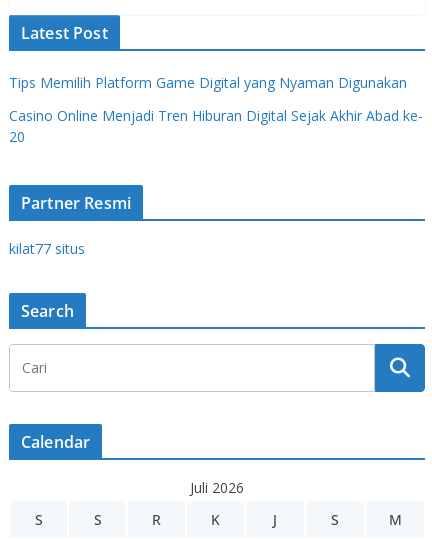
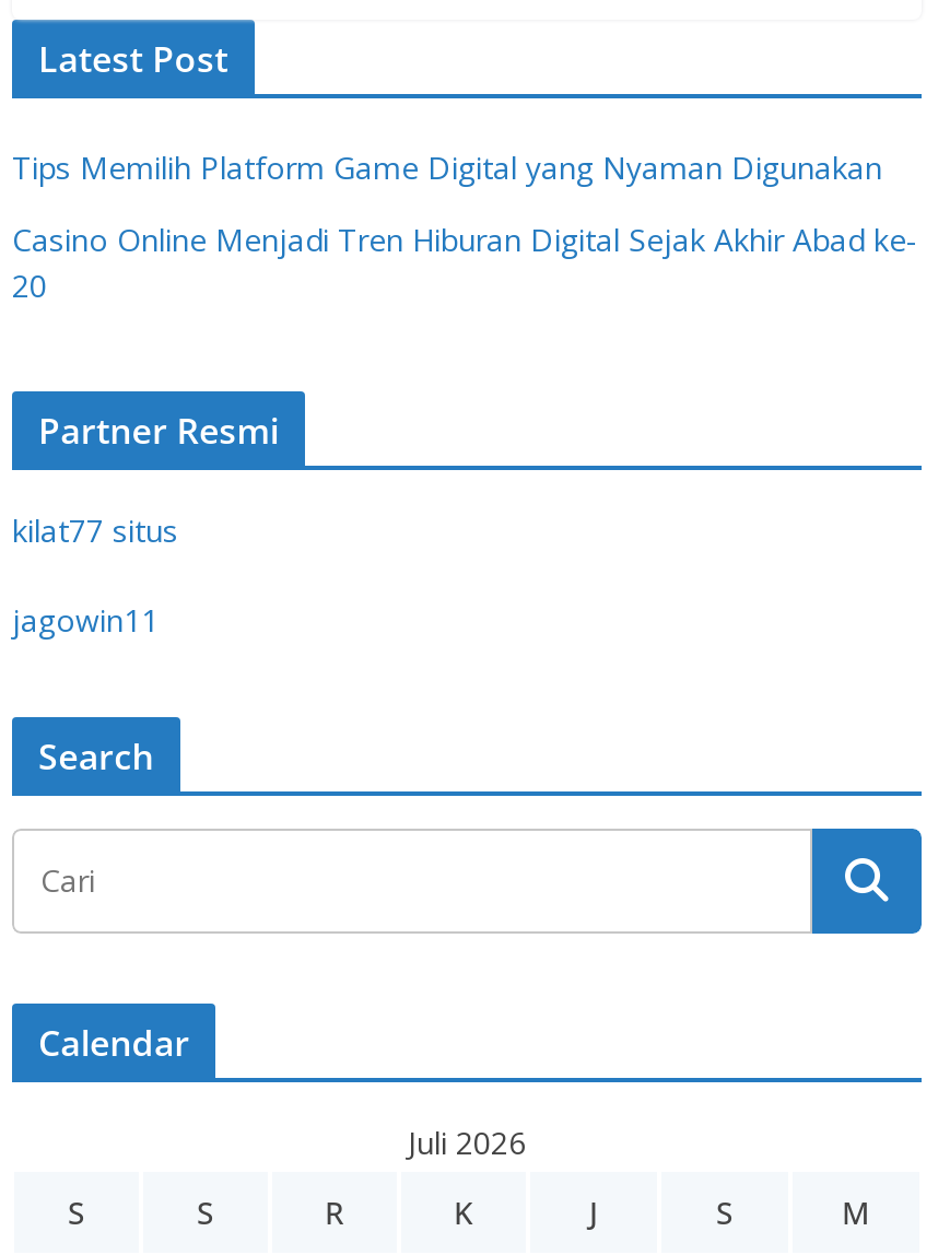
+ jagowin11
